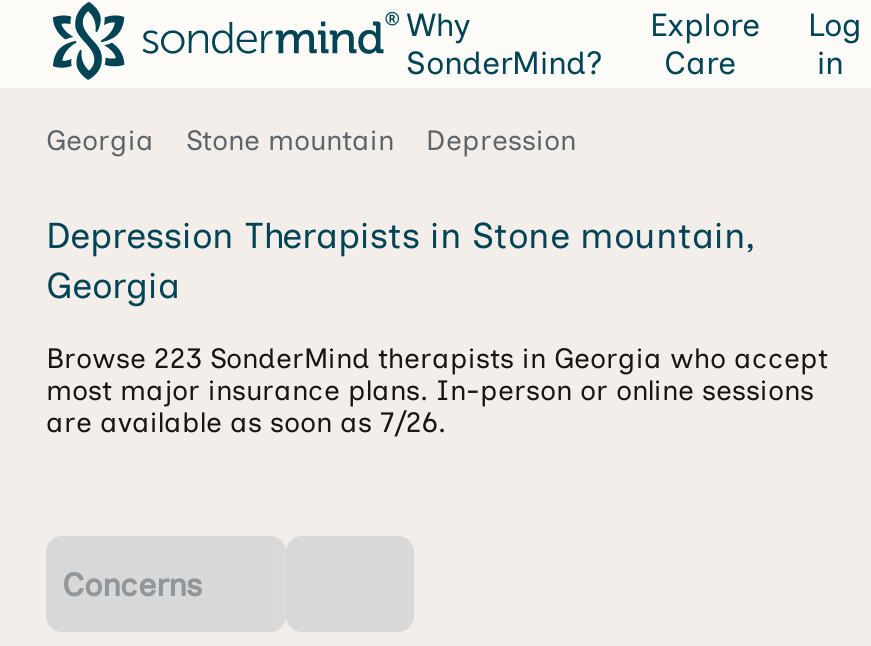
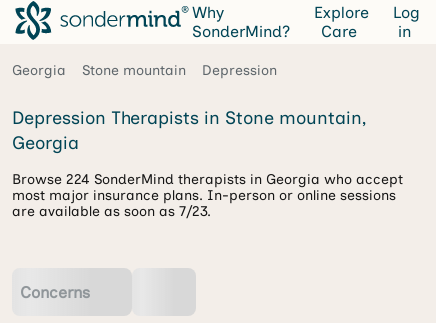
- Browse 223 SonderMind therapists in Georgia who accept
+ Browse 224 SonderMind therapists in Georgia who accept

- are available as soon as 7/26.
+ are available as soon as 7/23.
